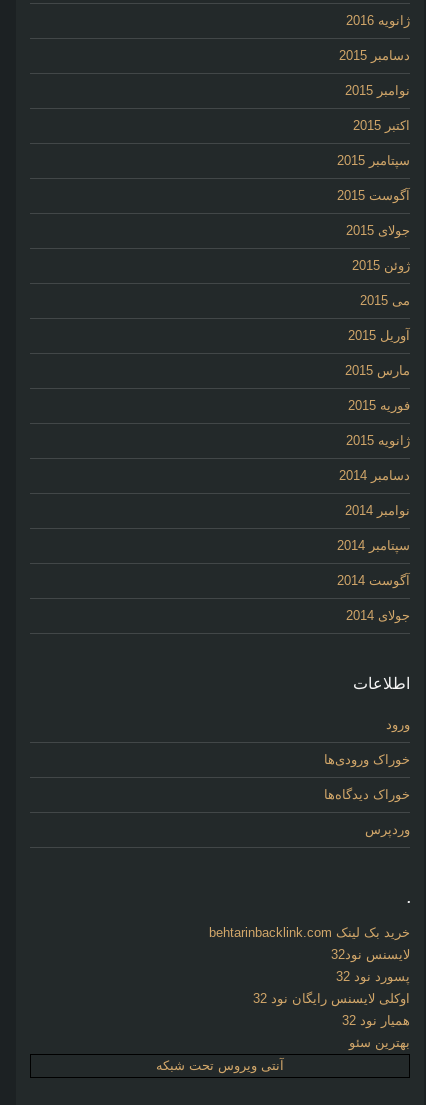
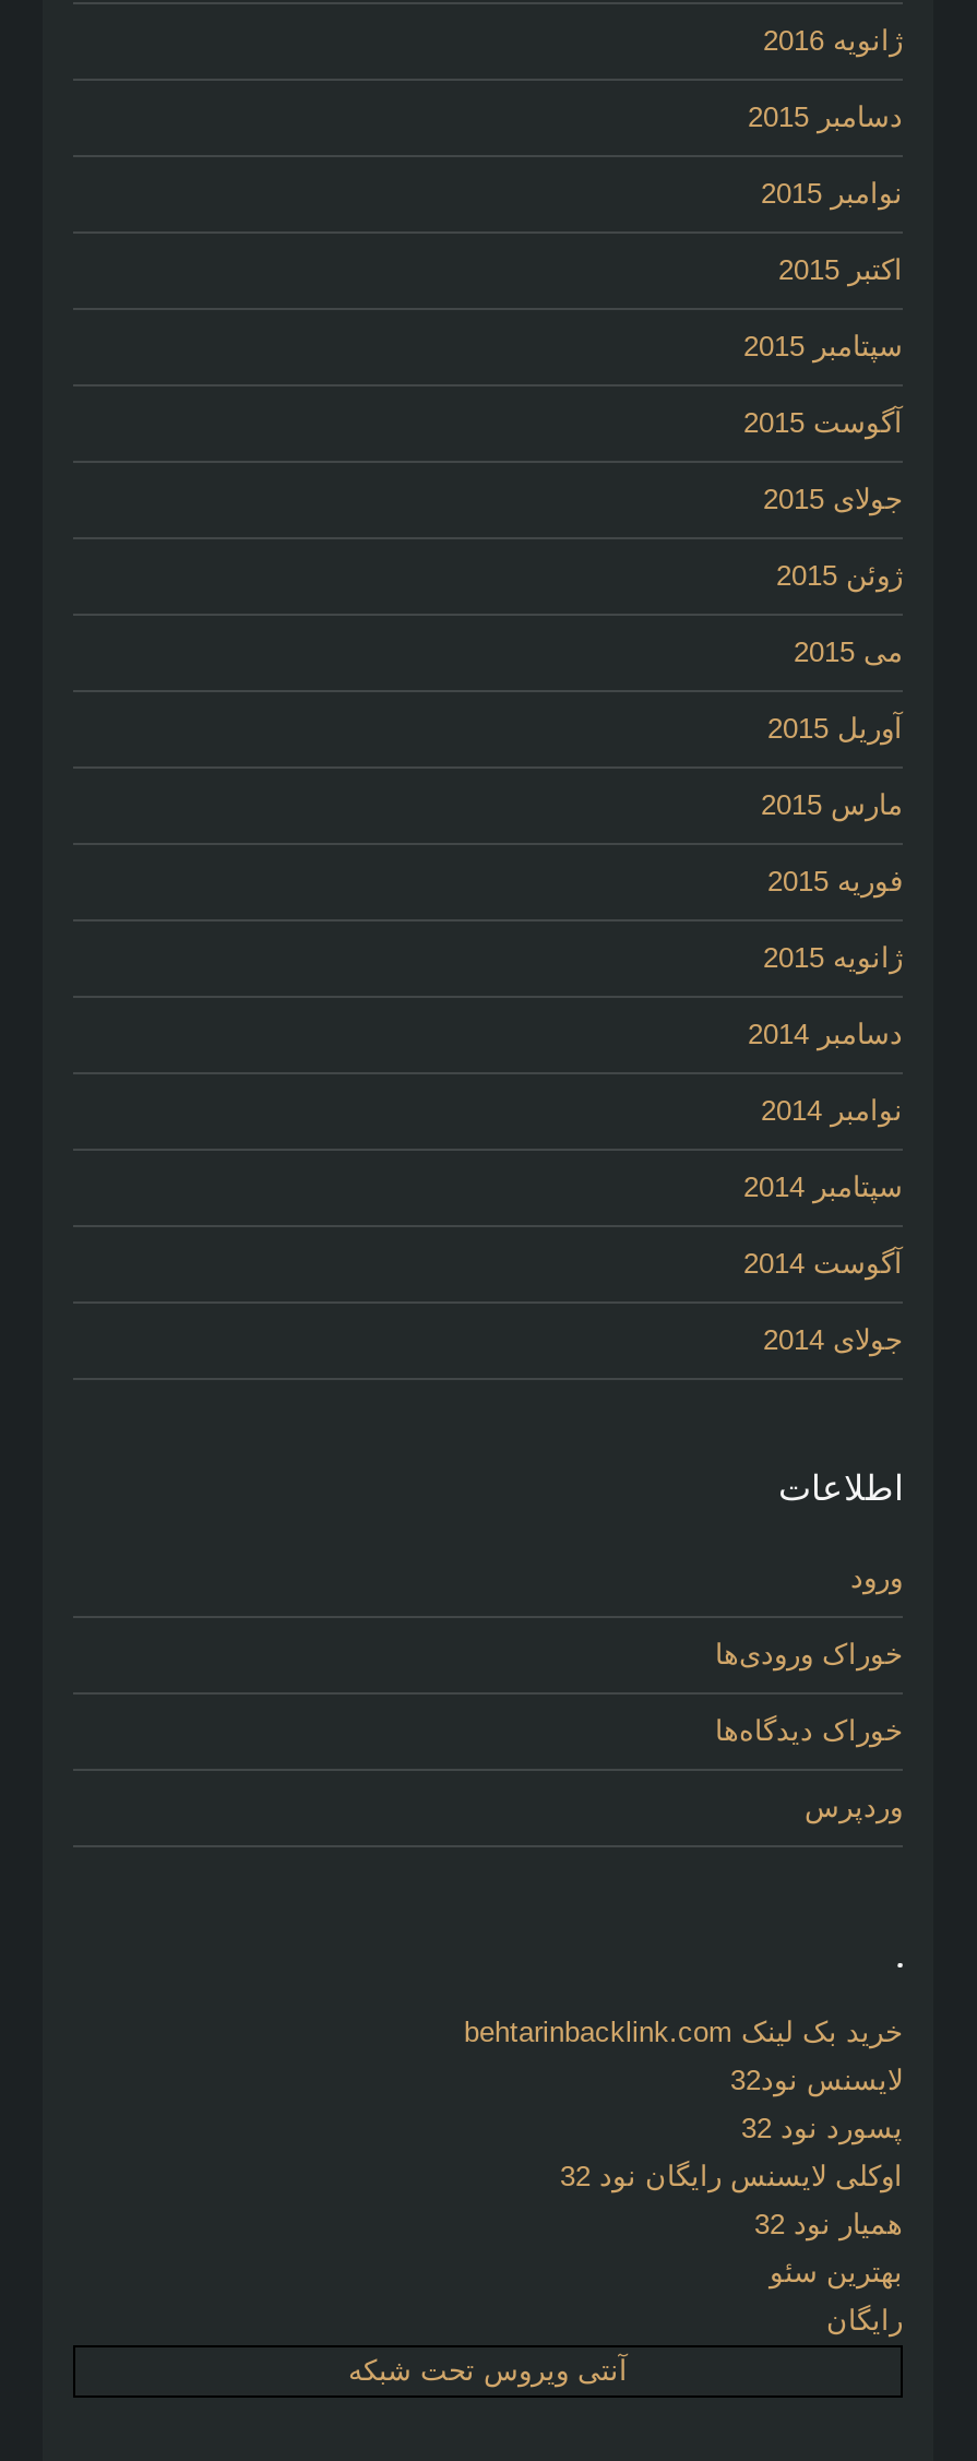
+ رایگان
